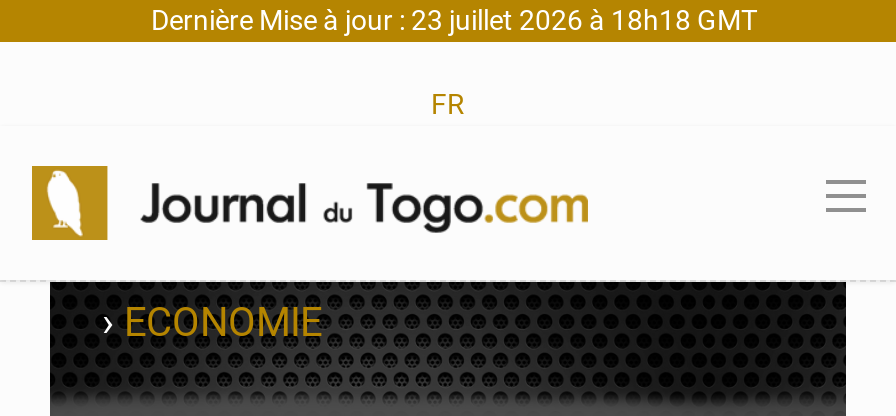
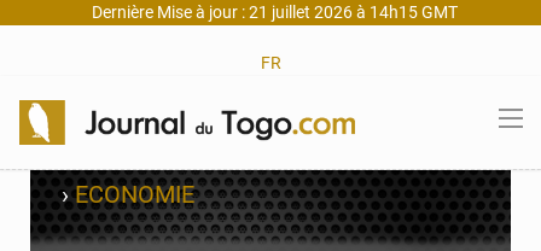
- Dernière Mise à jour : 23 juillet 2026 à 18h18 GMT
+ Dernière Mise à jour : 21 juillet 2026 à 14h15 GMT
